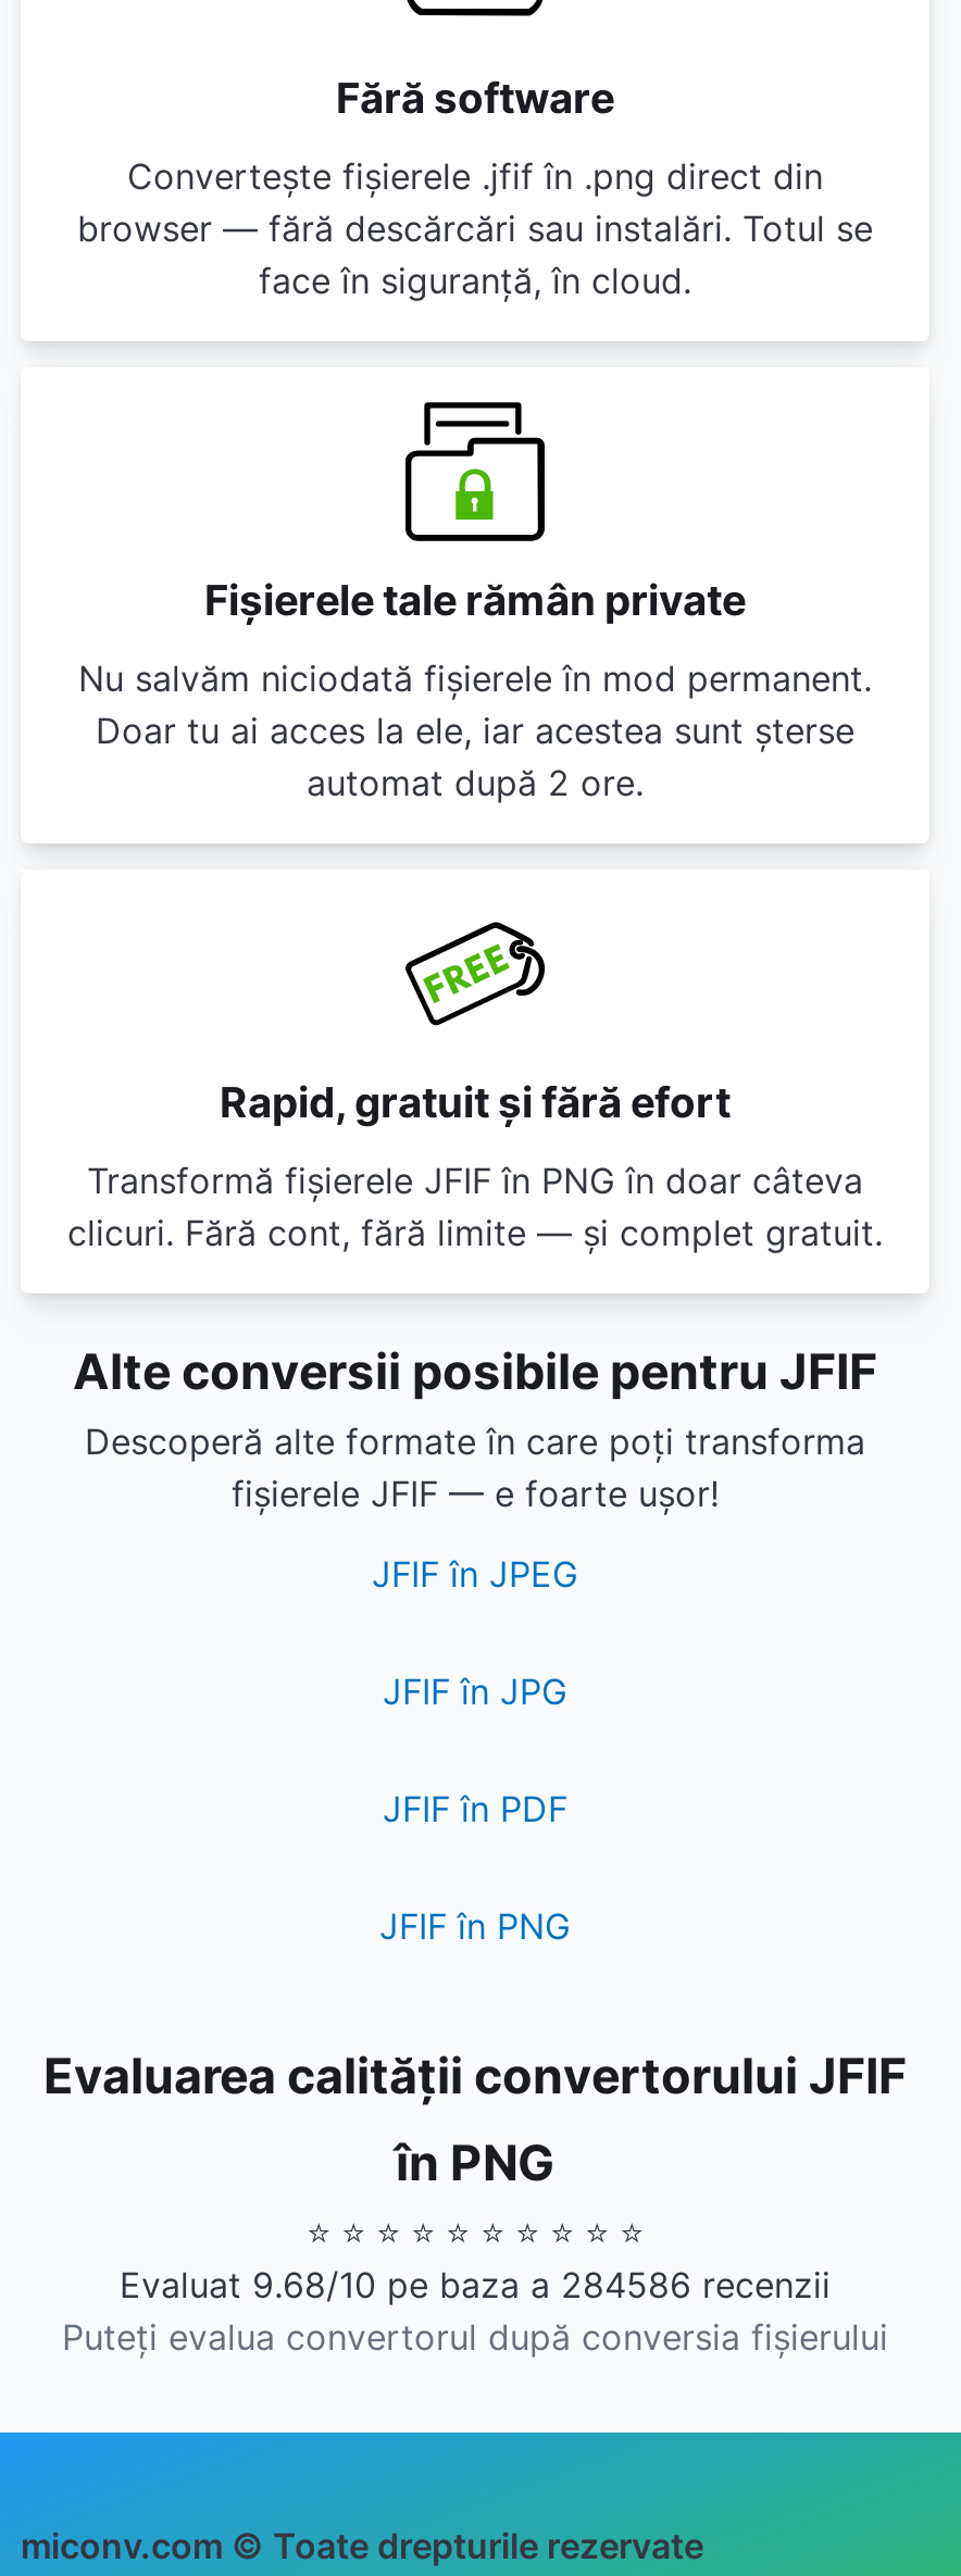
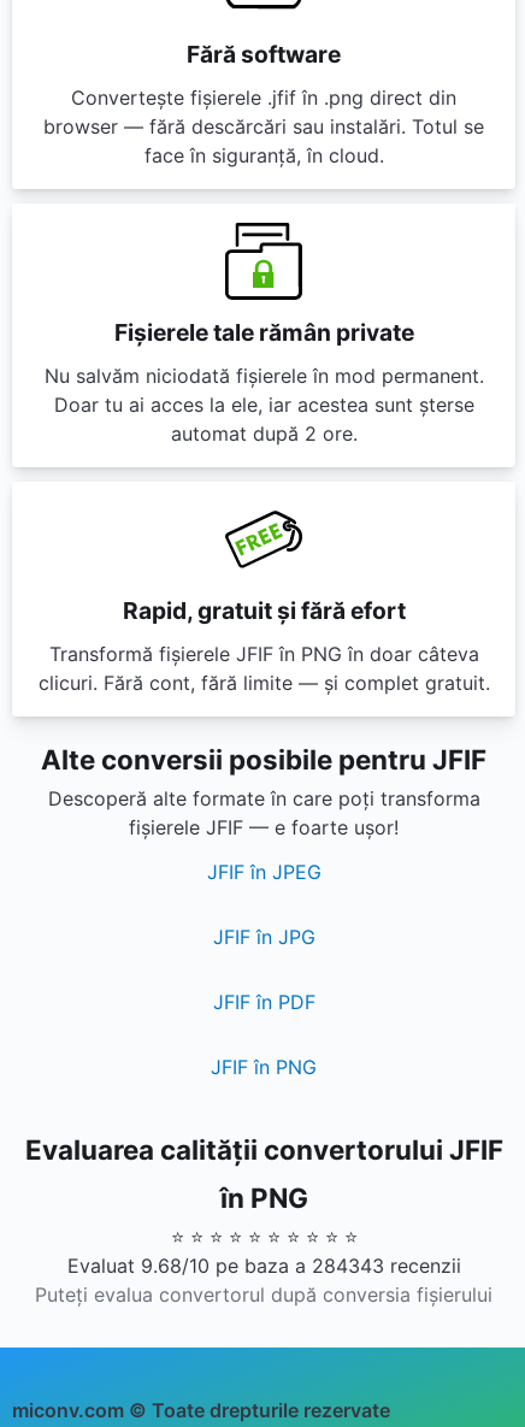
- Evaluat 9.68/10 pe baza a 284586 recenzii
+ Evaluat 9.68/10 pe baza a 284343 recenzii
